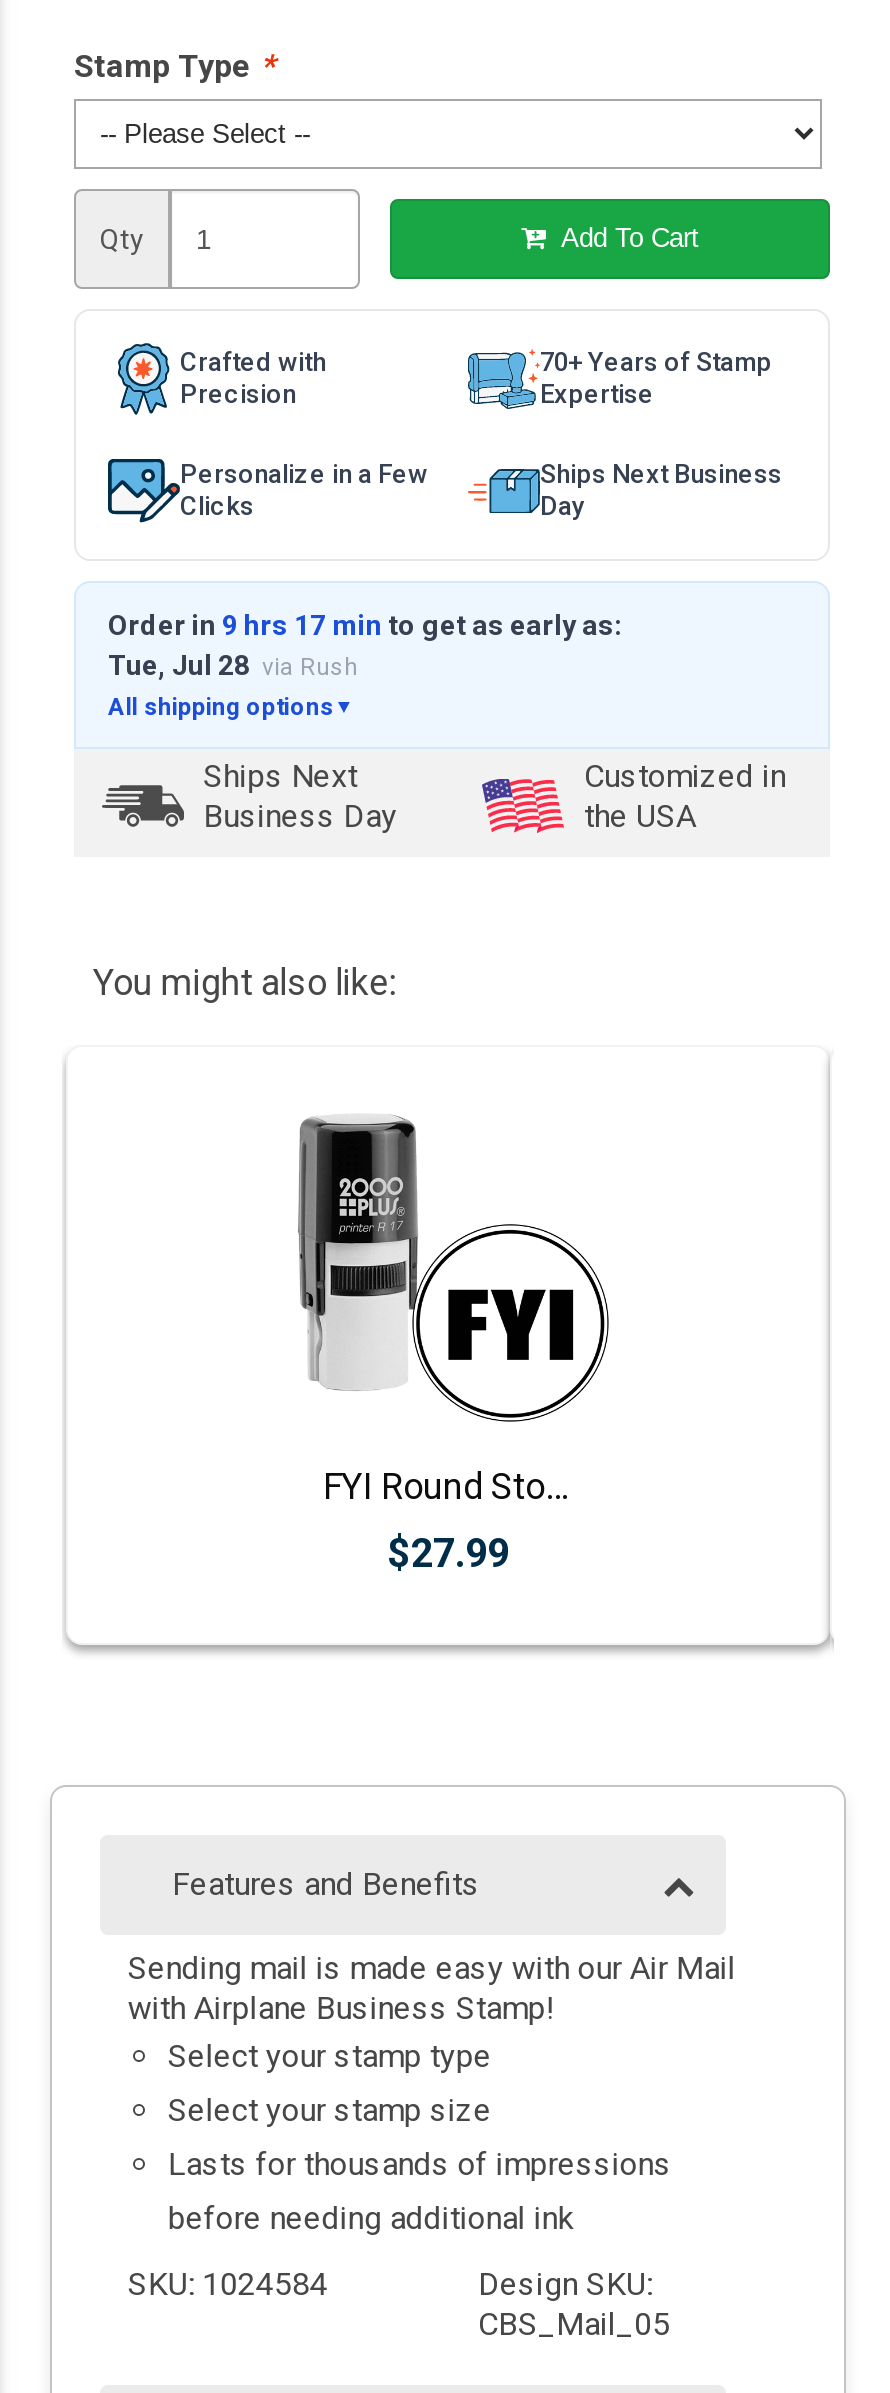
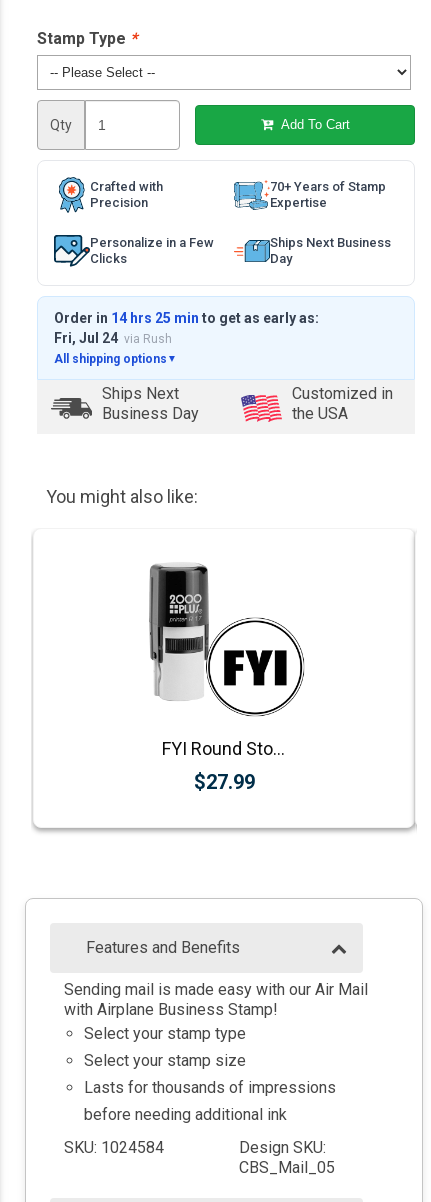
- Order in 9 hrs 17 min to get as early as:
+ Order in 14 hrs 25 min to get as early as:

- Tue, Jul 28 via Rush
+ Fri, Jul 24 via Rush
